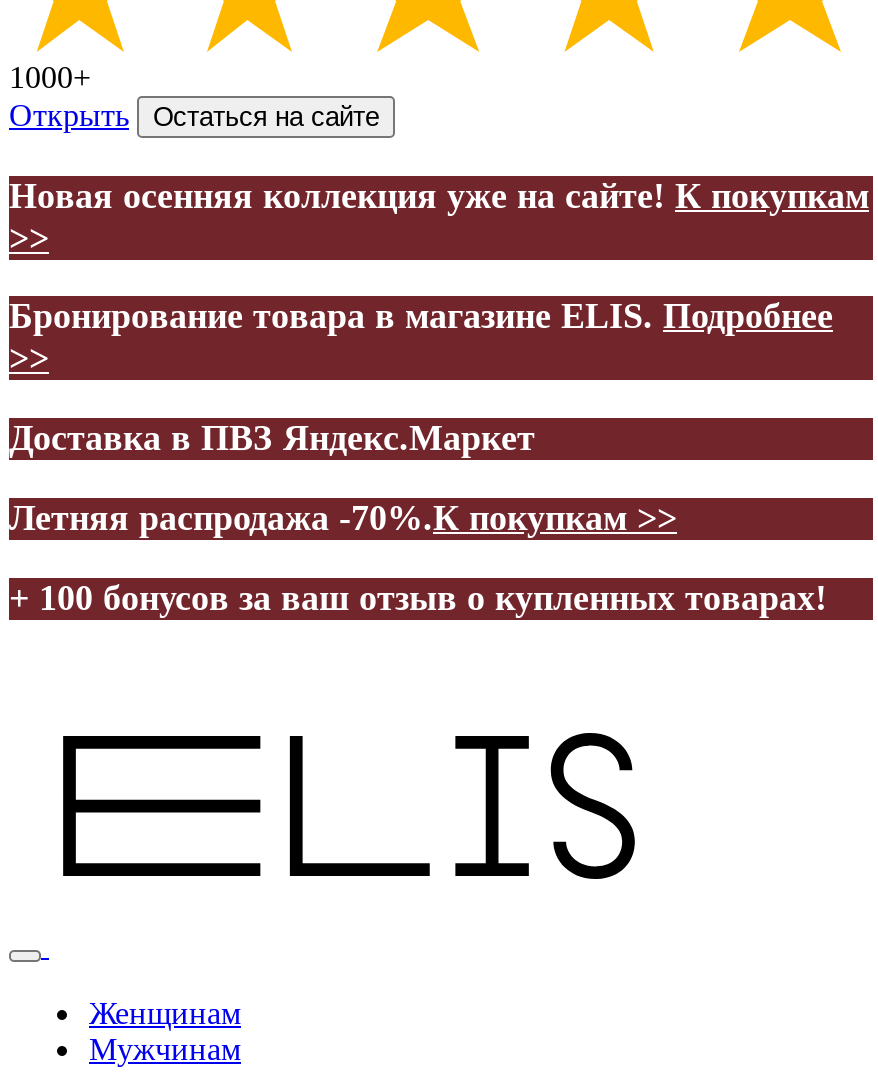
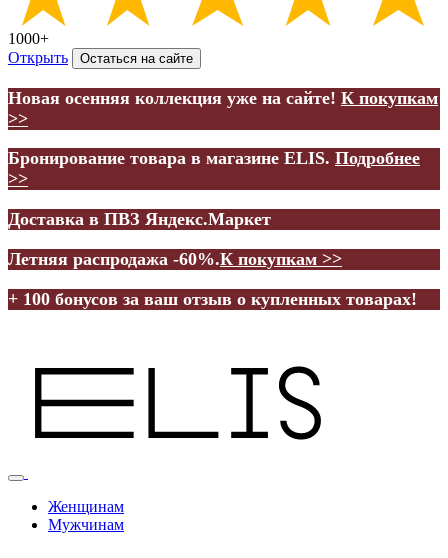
- Летняя распродажа -70%.К покупкам >>
+ Летняя распродажа -60%.К покупкам >>
